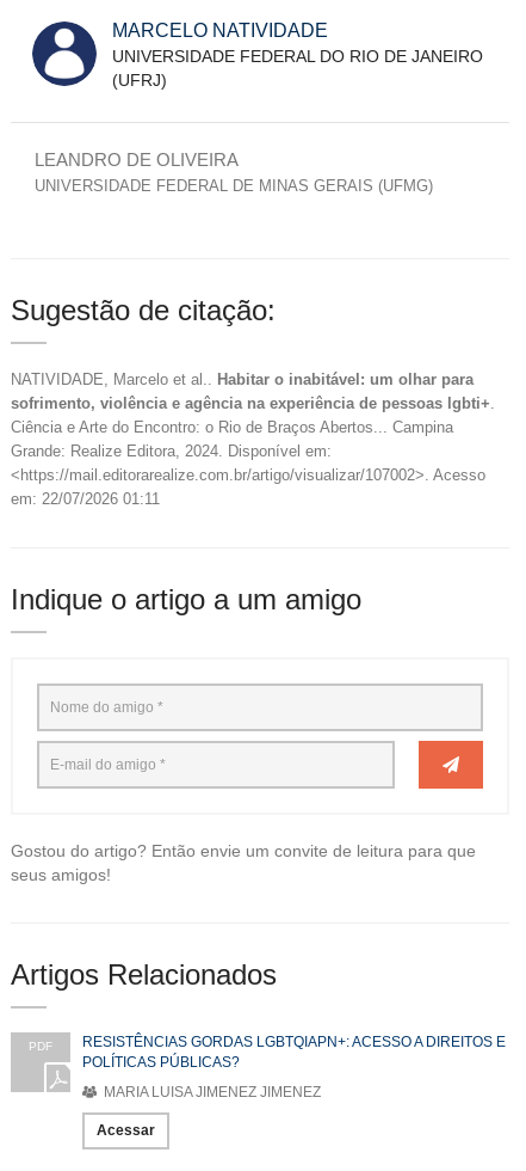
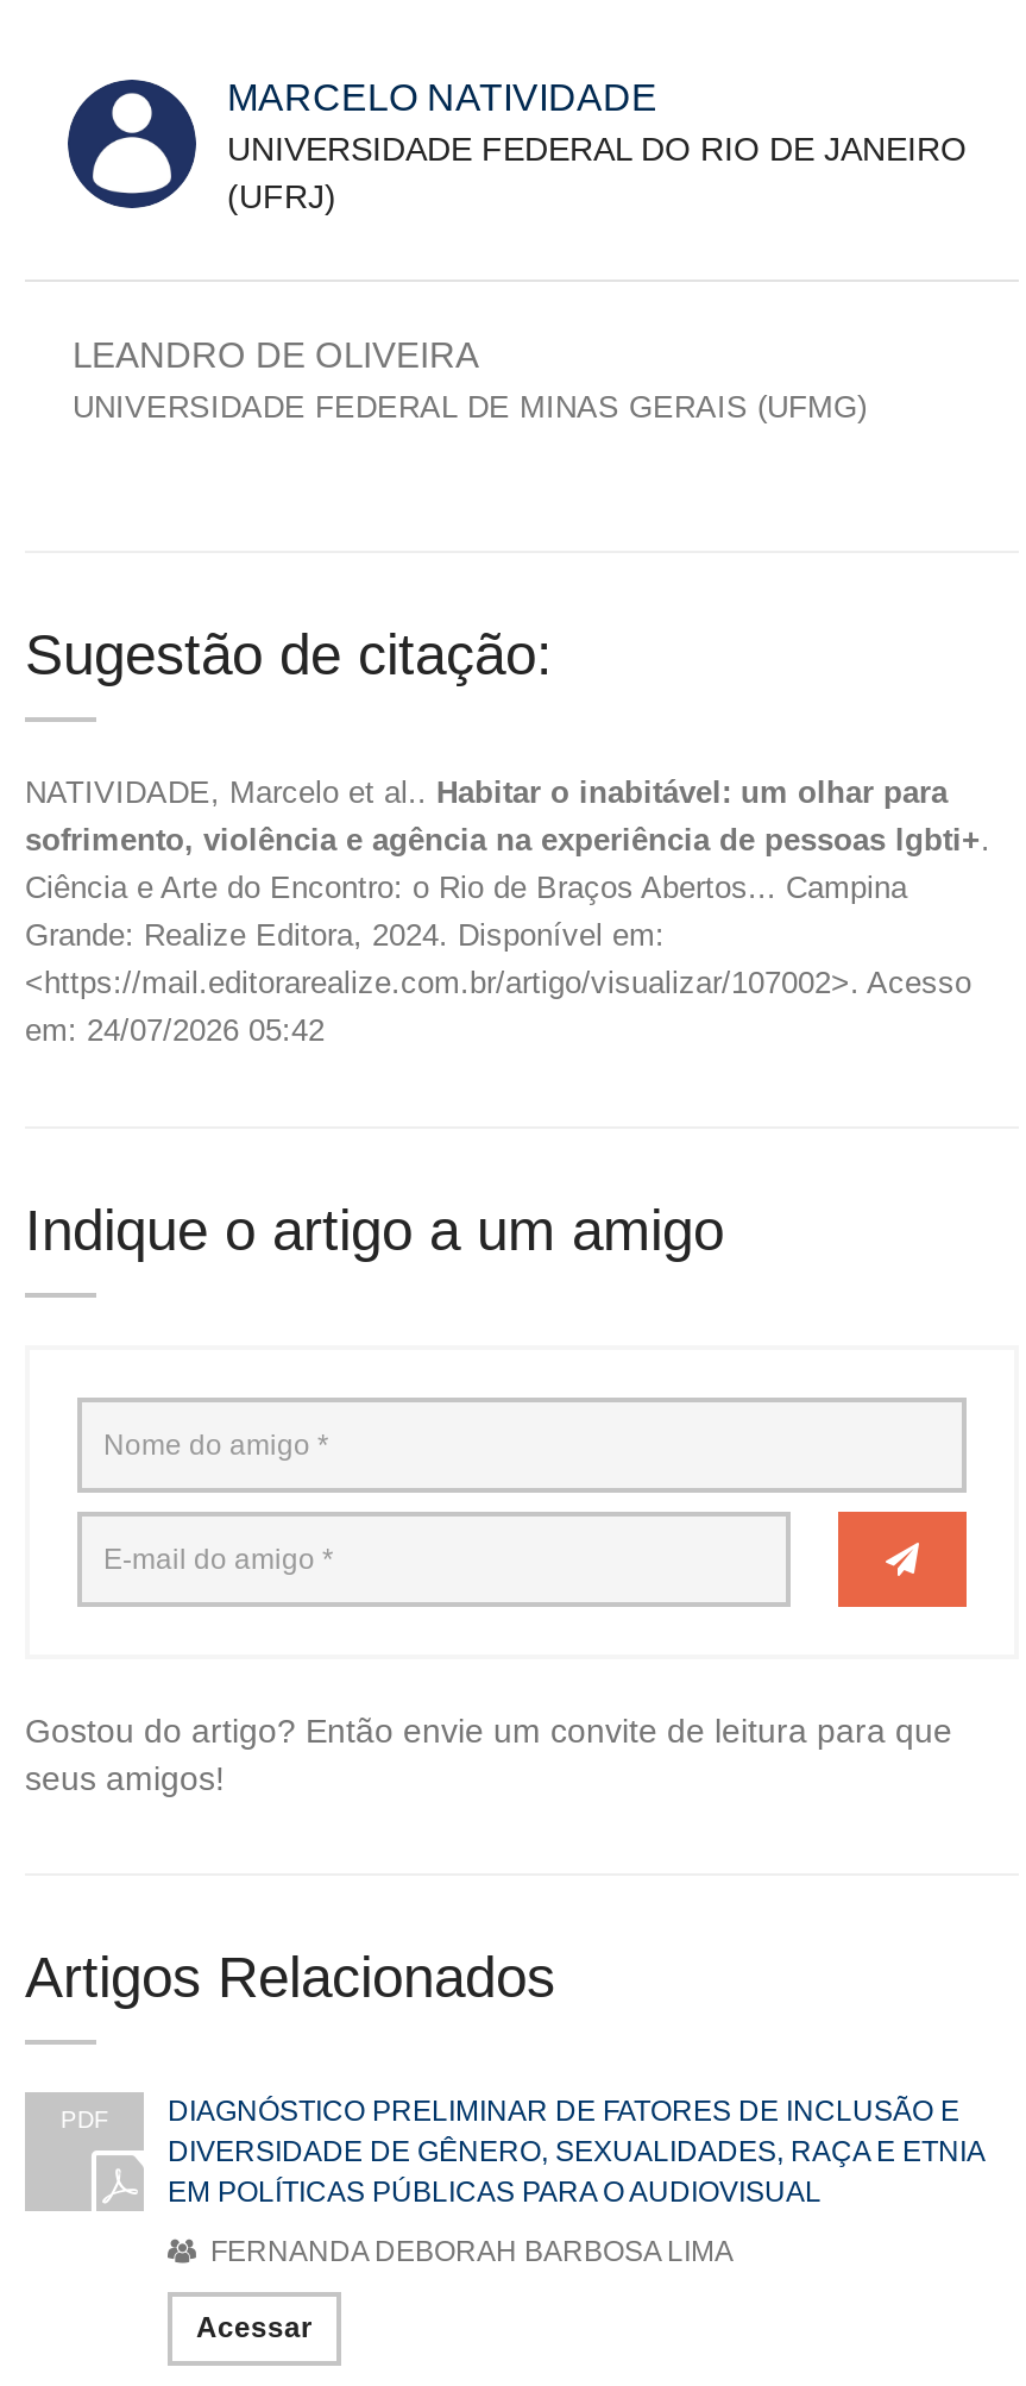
- em: 22/07/2026 01:11
+ em: 24/07/2026 05:42

- RESISTÊNCIAS GORDAS LGBTQIAPN+: ACESSO A DIREITOS E
- POLÍTICAS PÚBLICAS?
+ DIAGNÓSTICO PRELIMINAR DE FATORES DE INCLUSÃO E
+ DIVERSIDADE DE GÊNERO, SEXUALIDADES, RAÇA E ETNIA
+ EM POLÍTICAS PÚBLICAS PARA O AUDIOVISUAL

- MARIA LUISA JIMENEZ JIMENEZ
+ FERNANDA DEBORAH BARBOSA LIMA
